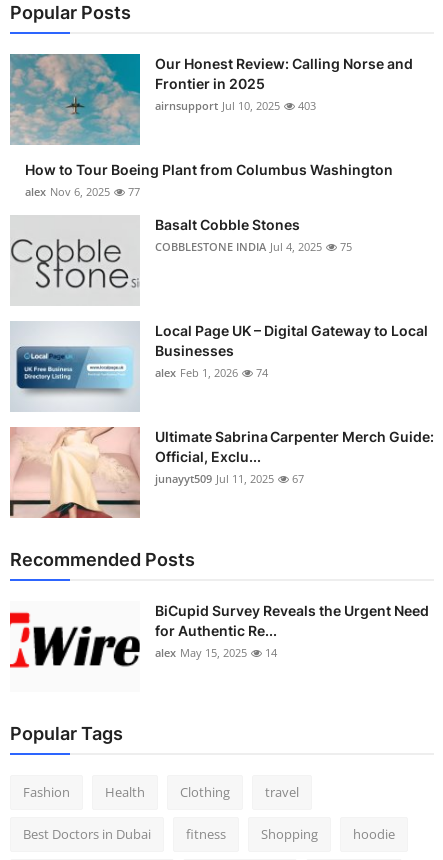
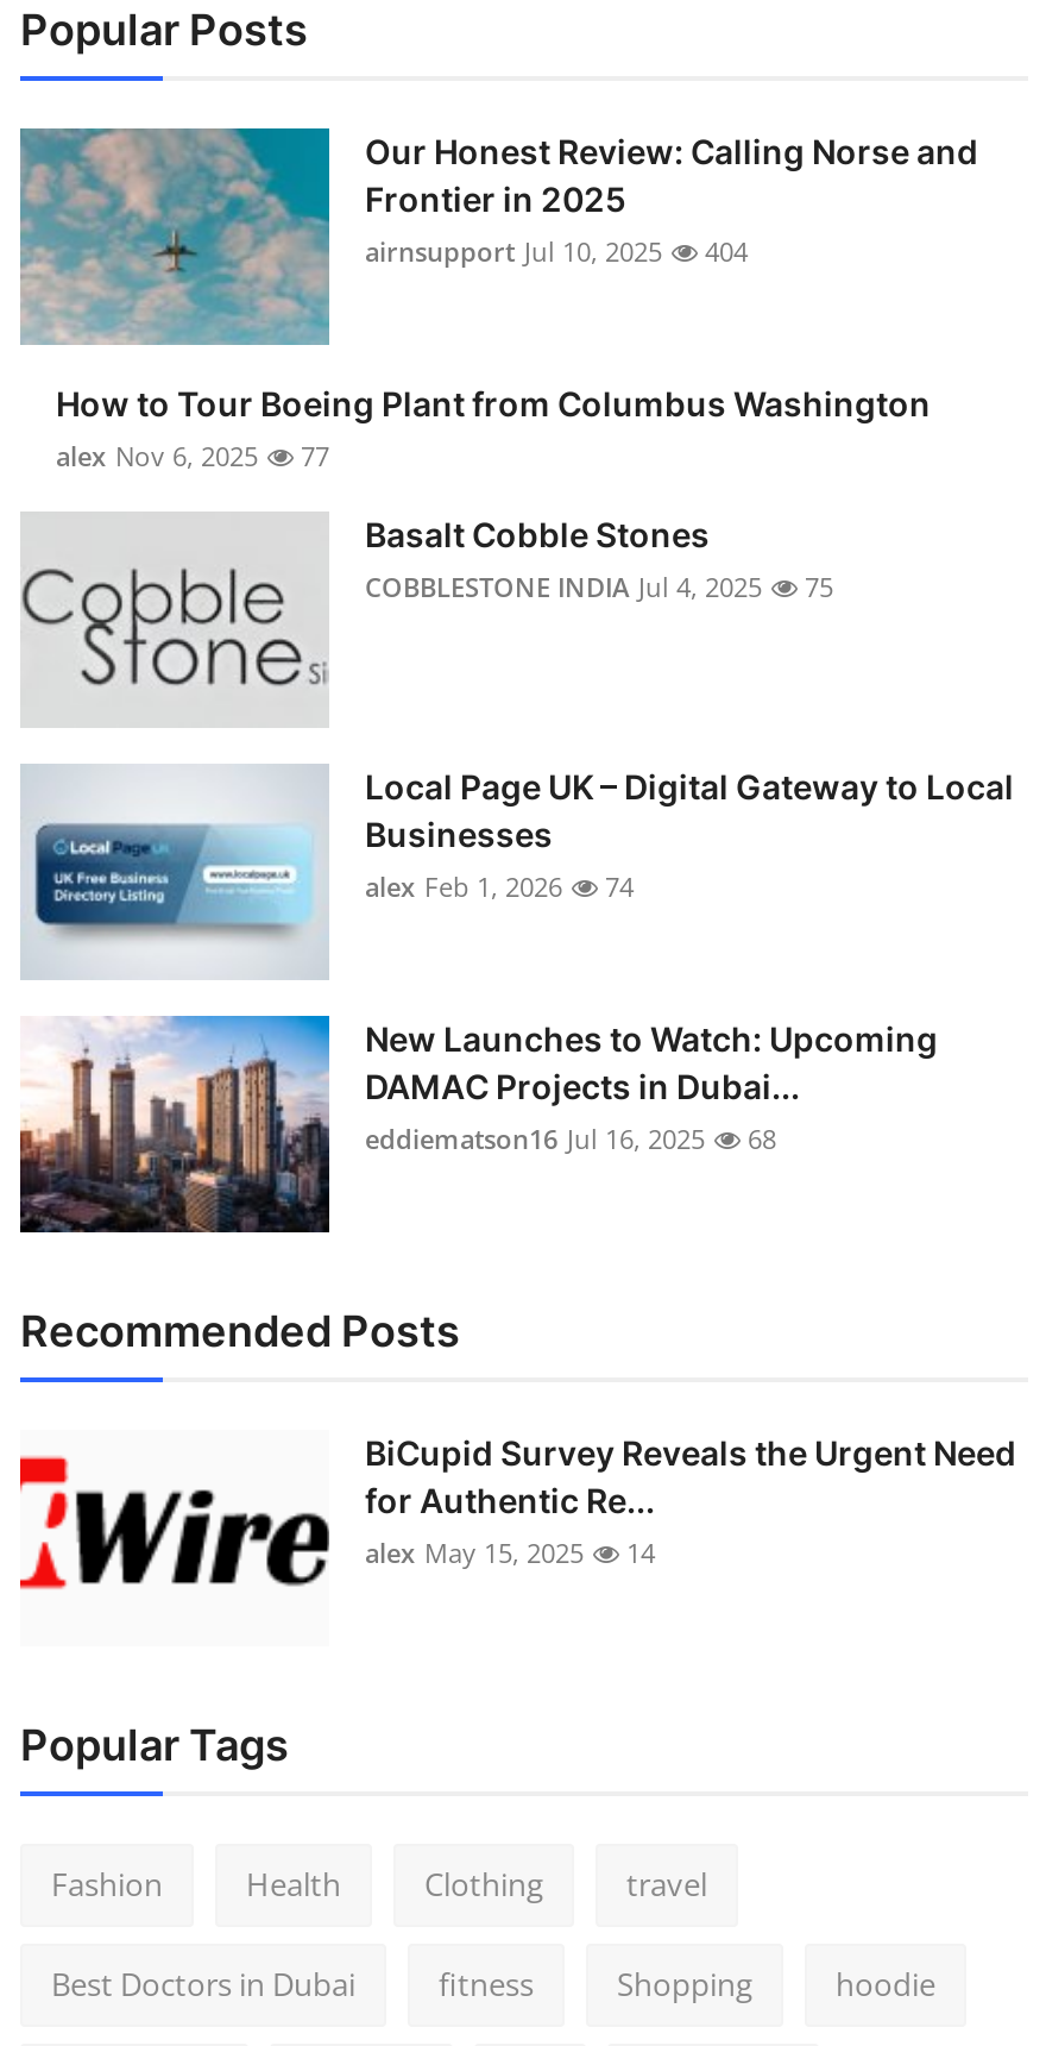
- airnsupport Jul 10, 2025 403
+ airnsupport Jul 10, 2025 404

- [image]
- Ultimate Sabrina Carpenter Merch Guide:
- Official, Exclu...
- junayyt509 Jul 11, 2025
- 67
+ [image]
+ New Launches to Watch: Upcoming
+ DAMAC Projects in Dubai...
+ eddiematson16 Jul 16, 2025
+ 68
